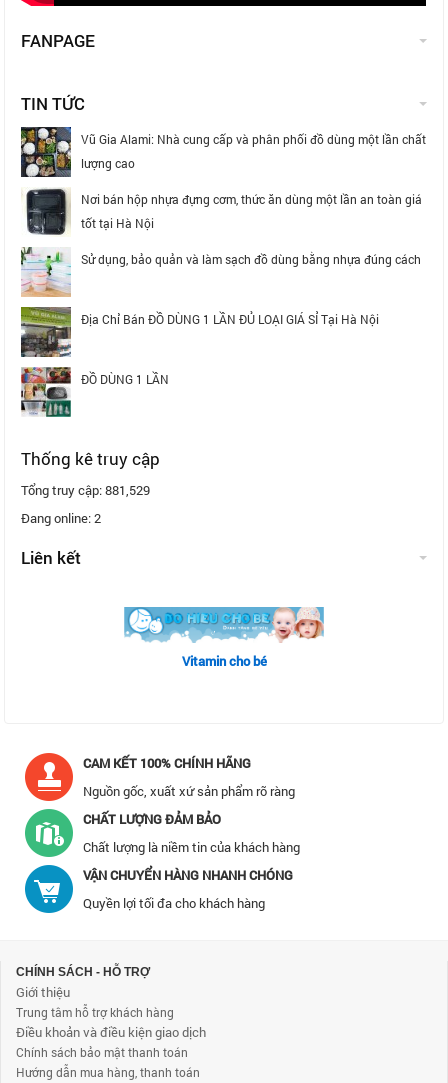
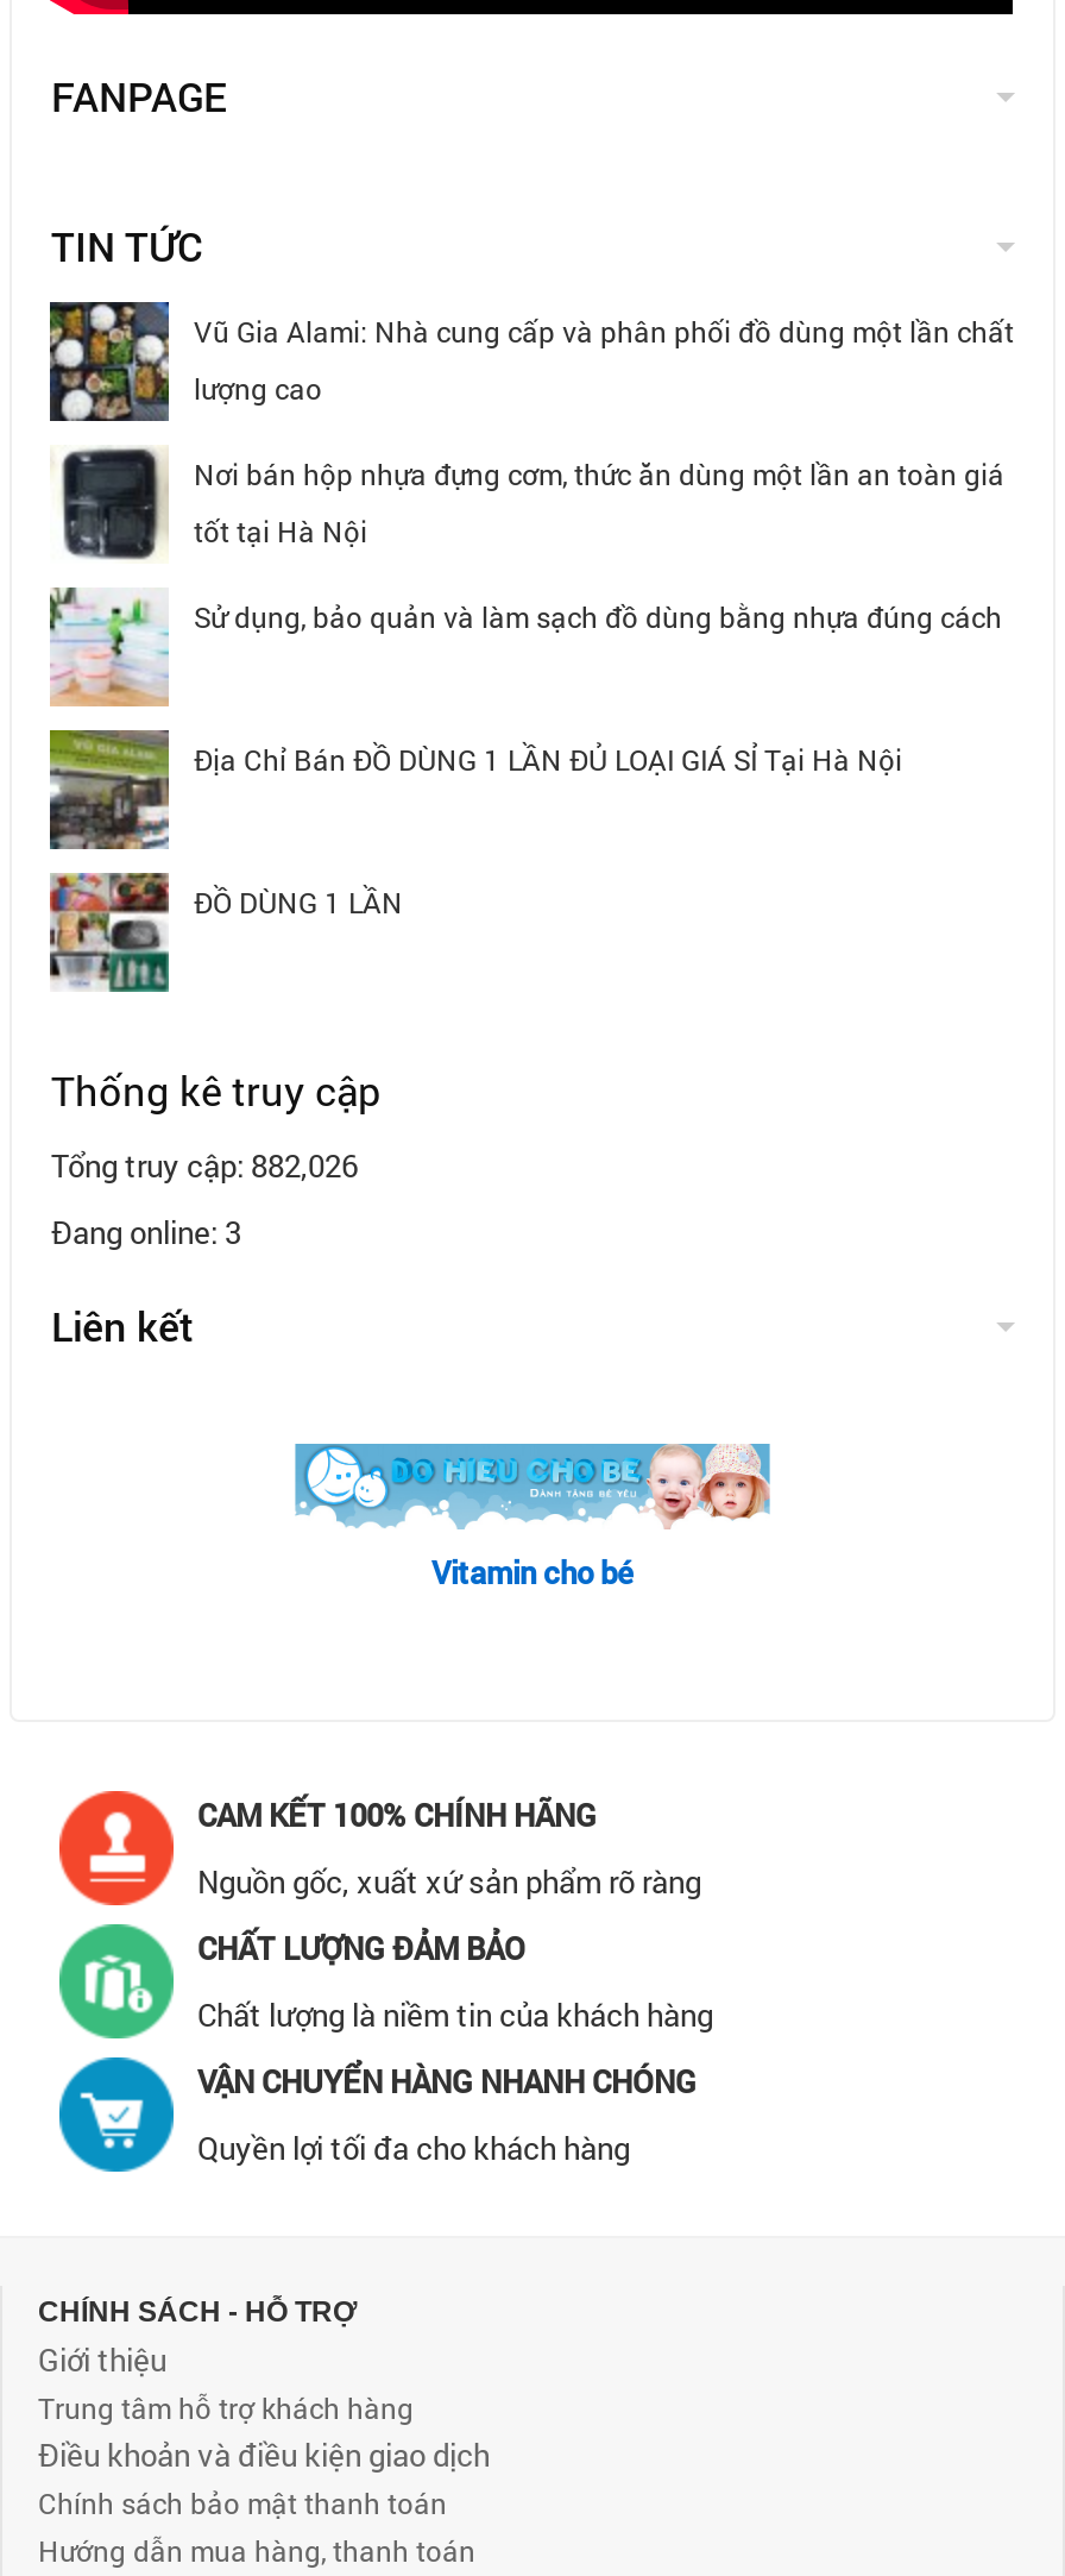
- Tổng truy cập: 881,529
+ Tổng truy cập: 882,026

- Đang online: 2
+ Đang online: 3
